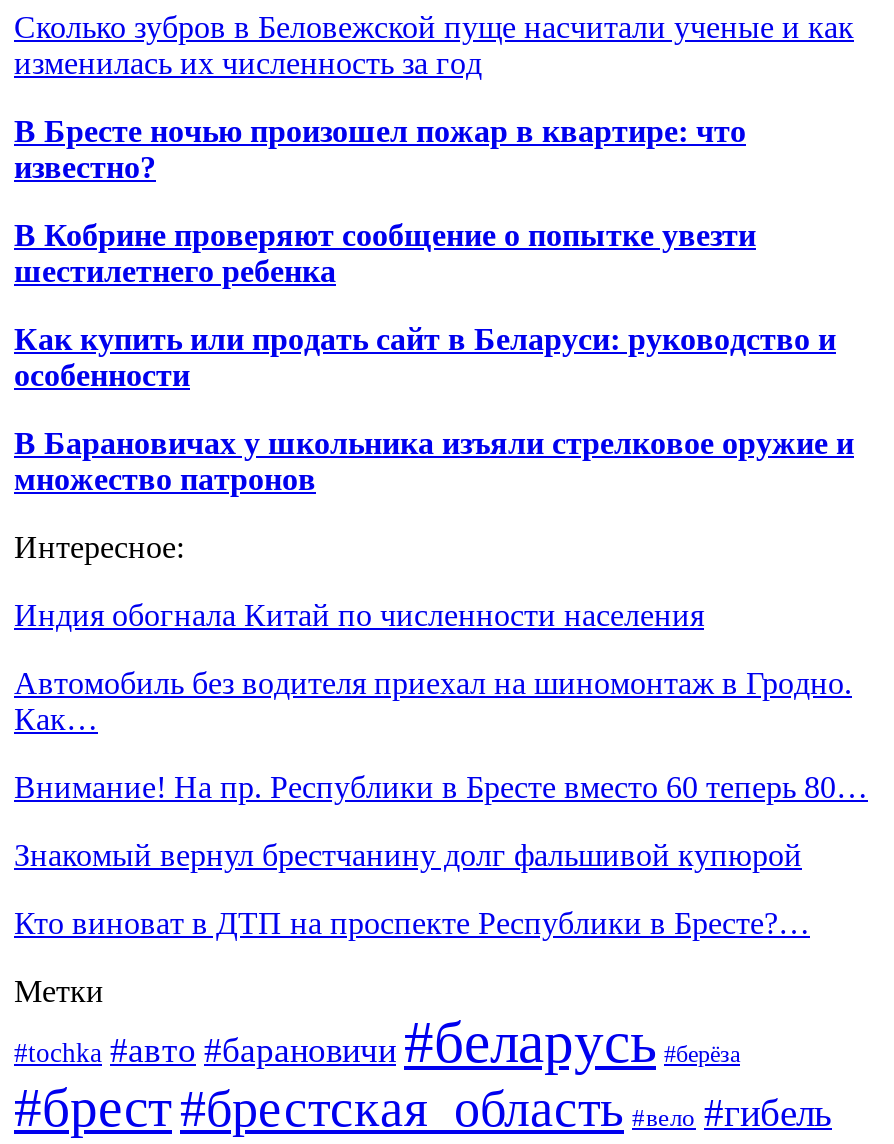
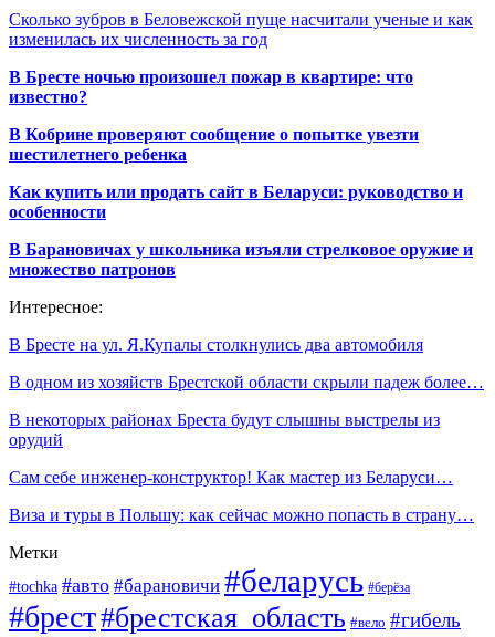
- Индия обогнала Китай по численности населения
+ В Бресте на ул. Я.Купалы столкнулись два автомобиля

- Автомобиль без водителя приехал на шиномонтаж в Гродно.
- Как…
+ В одном из хозяйств Брестской области скрыли падеж более…

- Внимание! На пр. Республики в Бресте вместо 60 теперь 80…
+ В некоторых районах Бреста будут слышны выстрелы из
+ орудий

- Знакомый вернул брестчанину долг фальшивой купюрой
+ Сам себе инженер-конструктор! Как мастер из Беларуси…

- Кто виноват в ДТП на проспекте Республики в Бресте?…
+ Виза и туры в Польшу: как сейчас можно попасть в страну…
